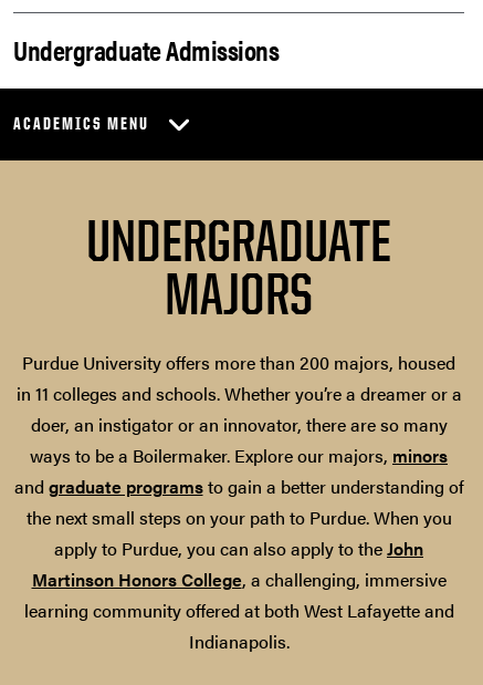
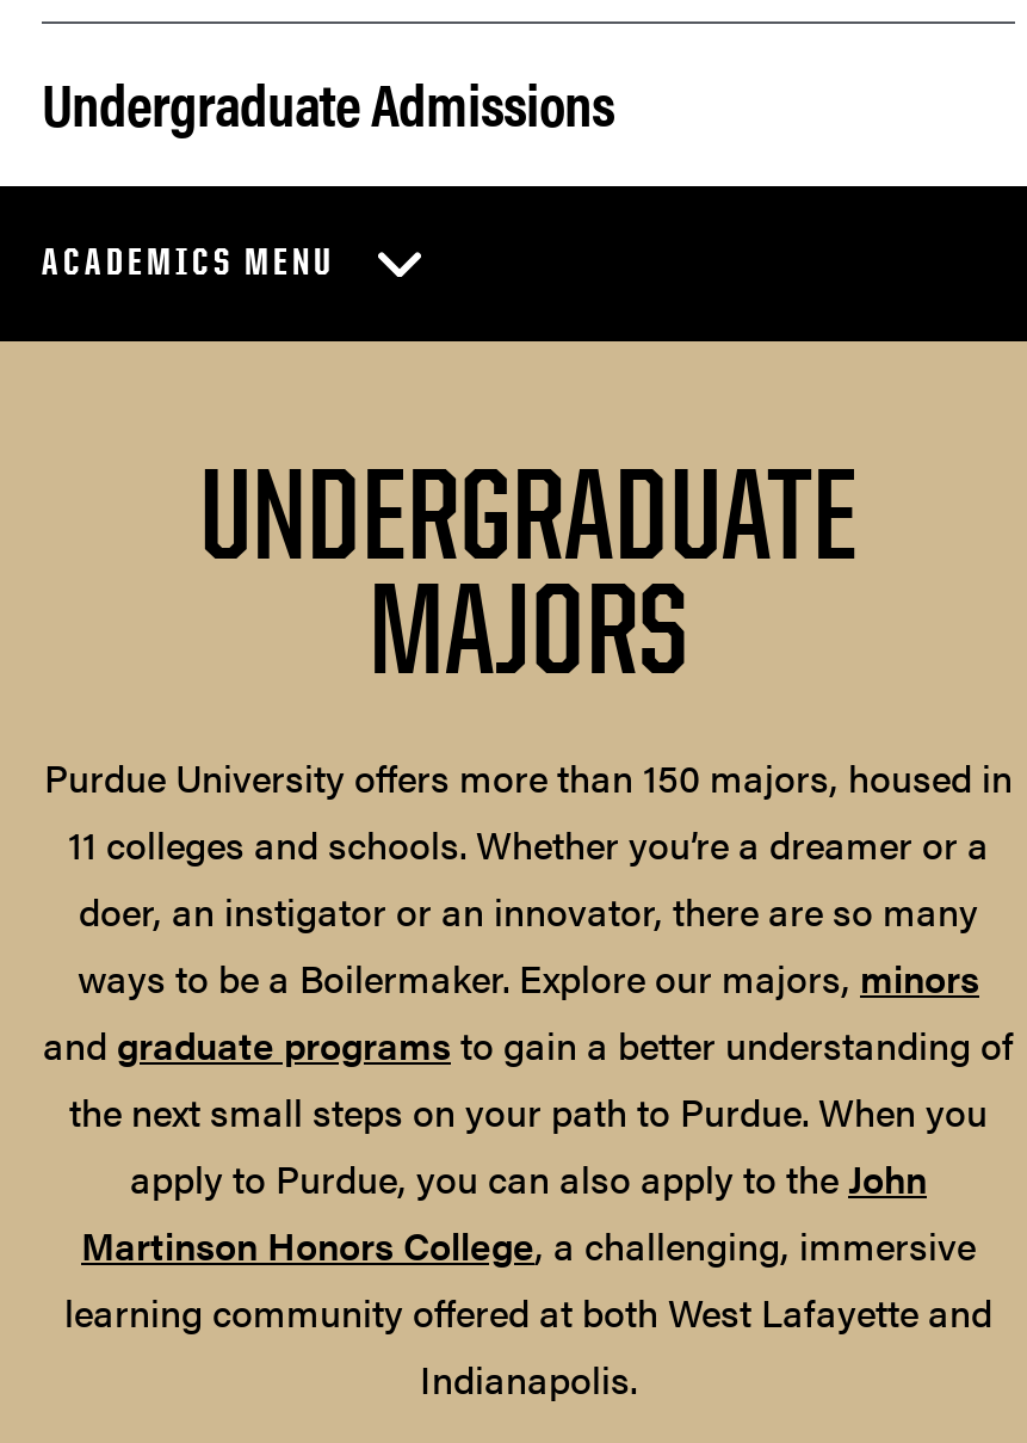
- Purdue University offers more than 200 majors, housed
- in 11 colleges and schools. Whether you’re a dreamer or a
+ Purdue University offers more than 150 majors, housed in
+ 11 colleges and schools. Whether you’re a dreamer or a
